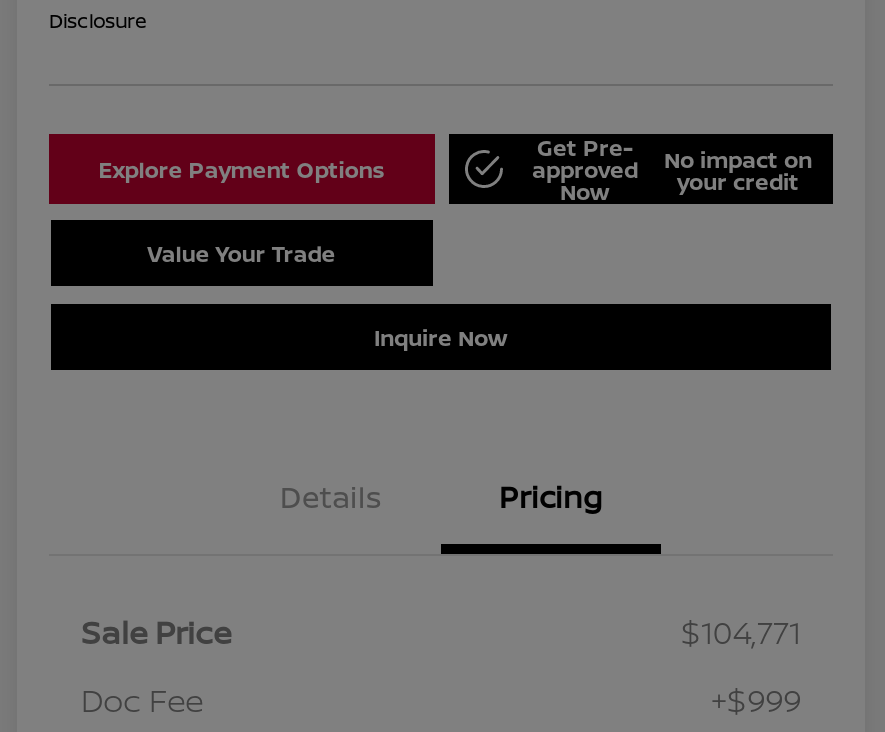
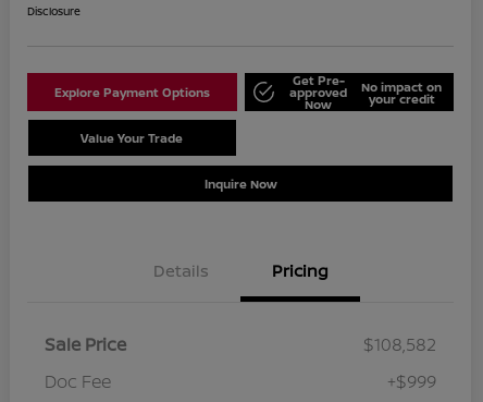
- $104,771
+ $108,582
